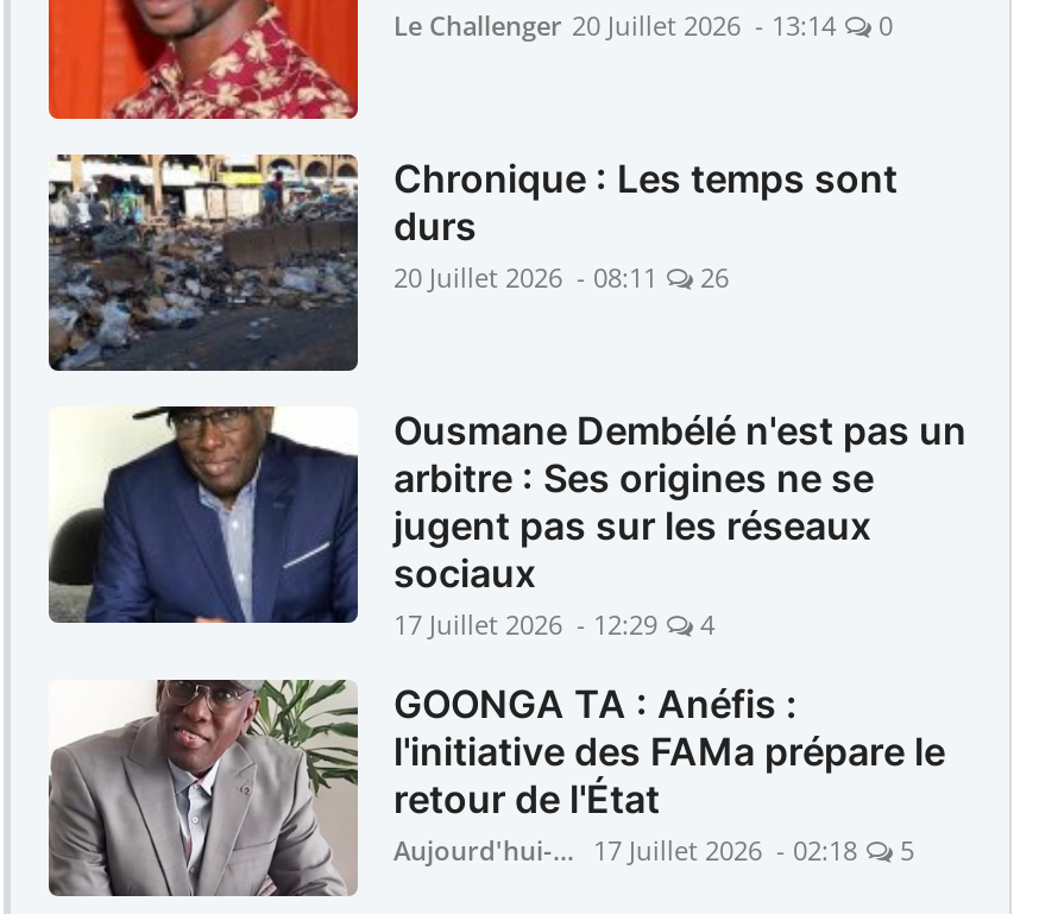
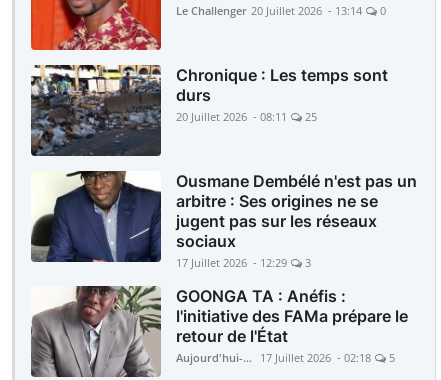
- 20 Juillet 2026 - 08:11 26
+ 20 Juillet 2026 - 08:11 25

- 17 Juillet 2026 - 12:29 4
+ 17 Juillet 2026 - 12:29 3
